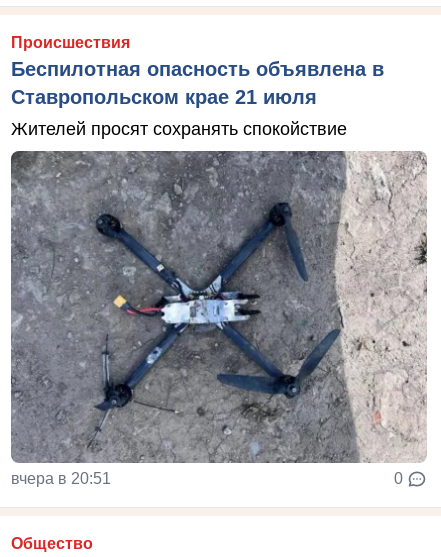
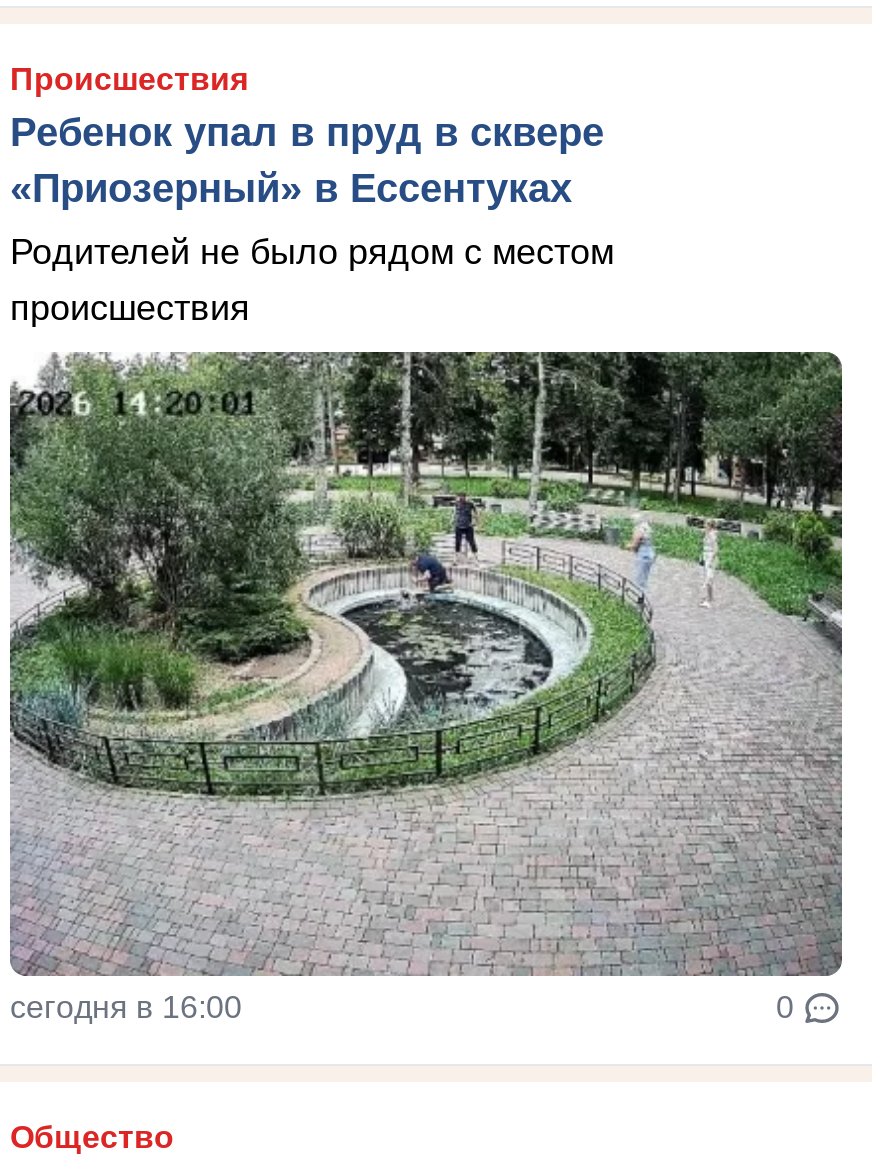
- Беспилотная опасность объявлена в
- Ставропольском крае 21 июля
+ Ребенок упал в пруд в сквере
+ «Приозерный» в Ессентуках

- Жителей просят сохранять спокойствие
+ Родителей не было рядом с местом
+ происшествия

- [image]
- вчера в 20:51
+ [image]
+ сегодня в 16:00
